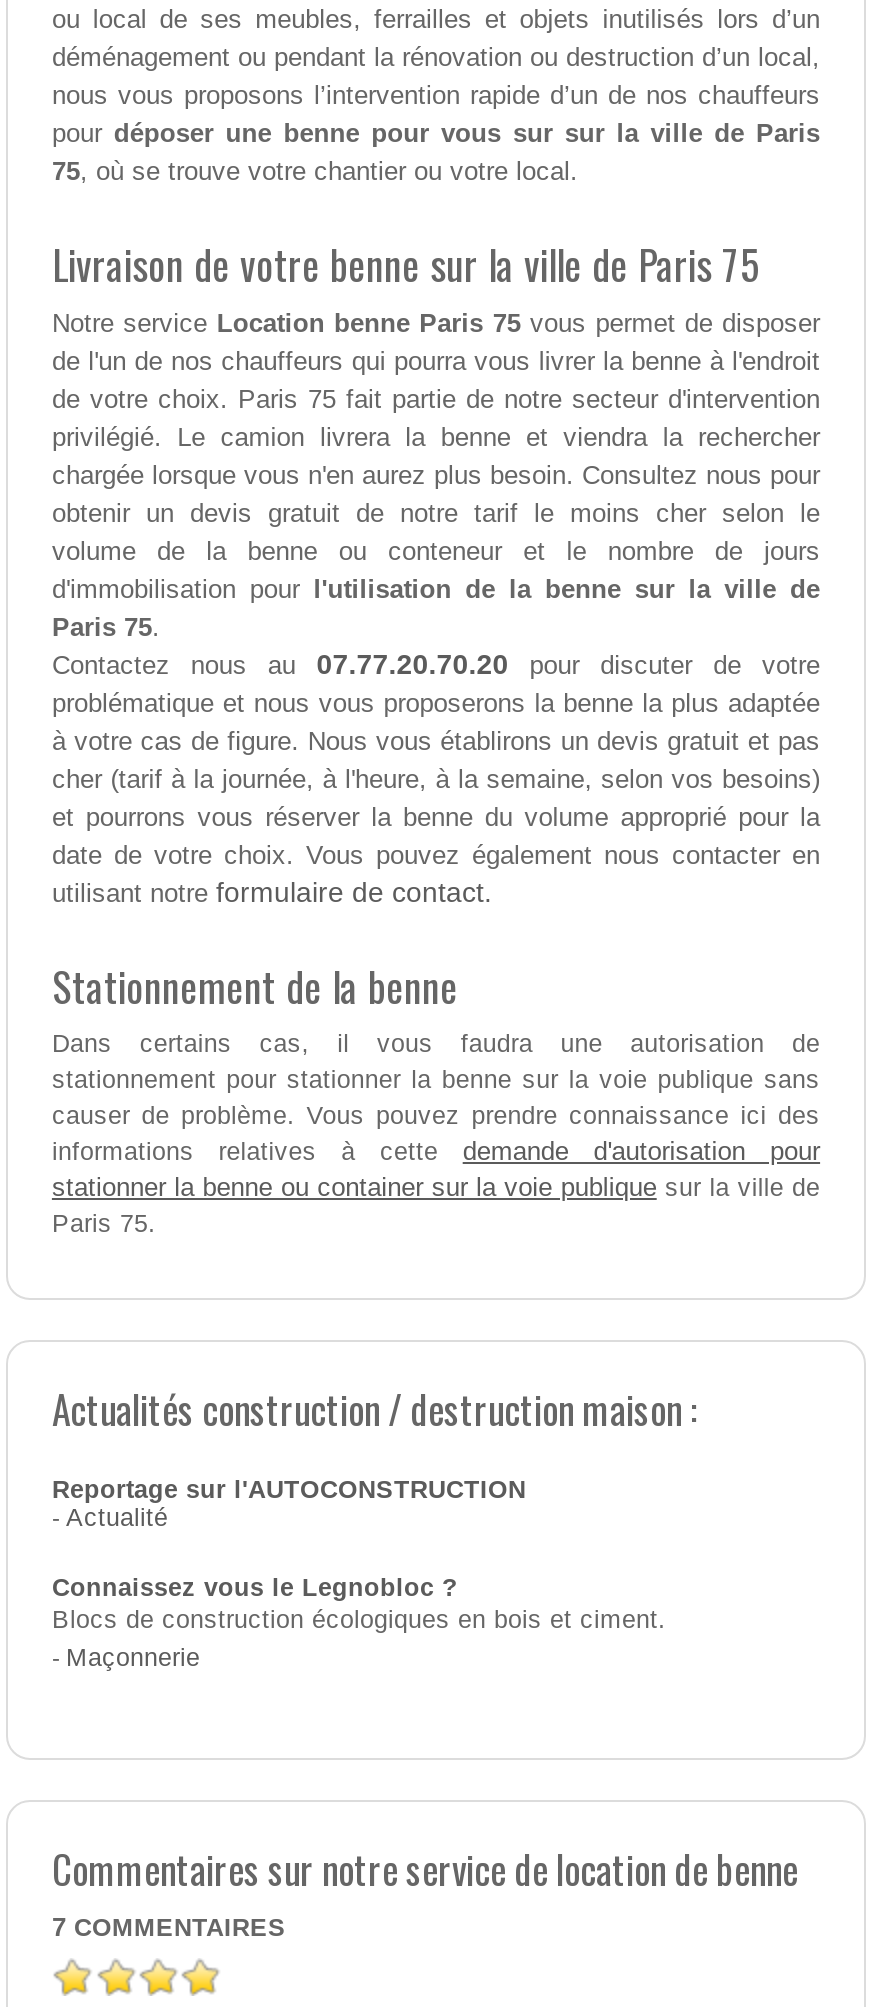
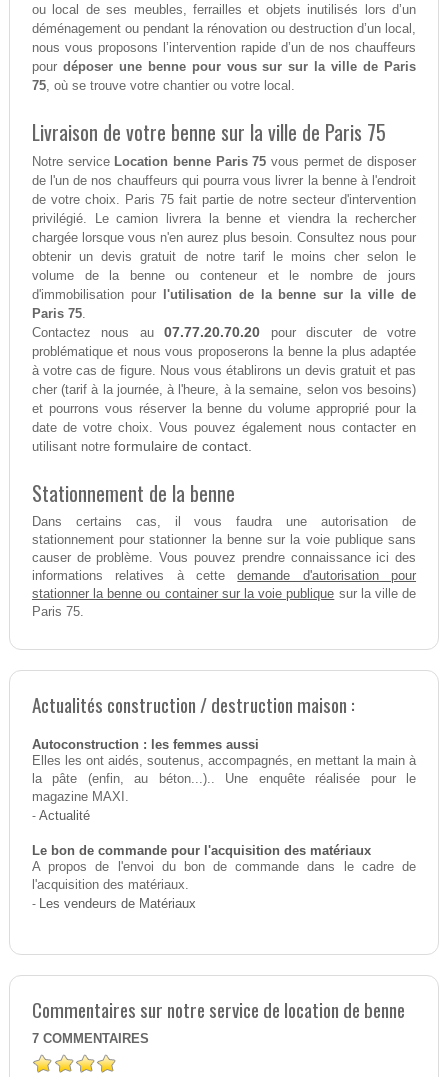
- Reportage sur l'AUTOCONSTRUCTION
+ Autoconstruction : les femmes aussi
+ Elles les ont aidés, soutenus, accompagnés, en mettant la main à
+ la pâte (enfin, au béton...).. Une enquête réalisée pour le
+ magazine MAXI.

- Connaissez vous le Legnobloc ?
- Blocs de construction écologiques en bois et ciment.
- - Maçonnerie
+ Le bon de commande pour l'acquisition des matériaux
+ A propos de l'envoi du bon de commande dans le cadre de
+ l'acquisition des matériaux.
+ - Les vendeurs de Matériaux
